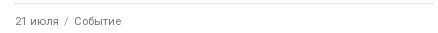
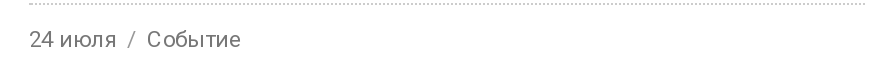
- 21 июля Событие
+ 24 июля Событие
